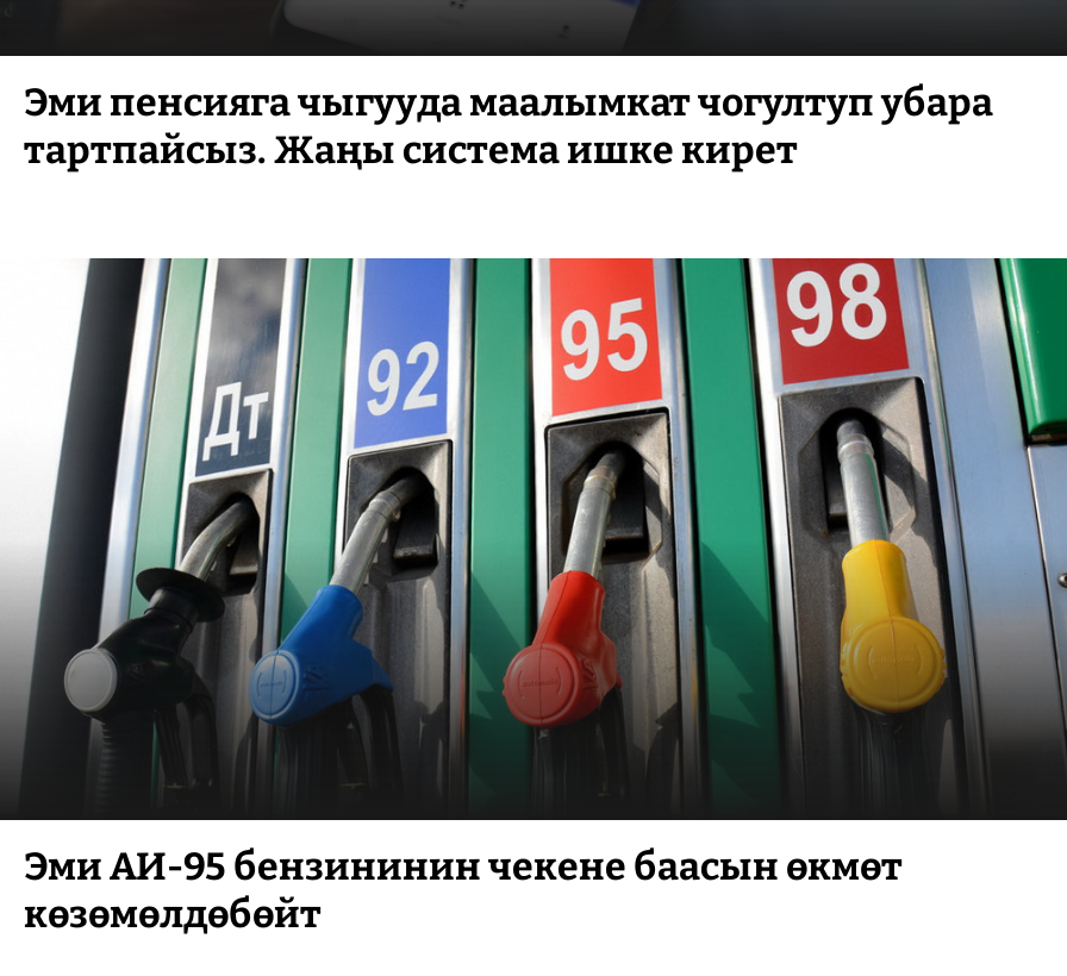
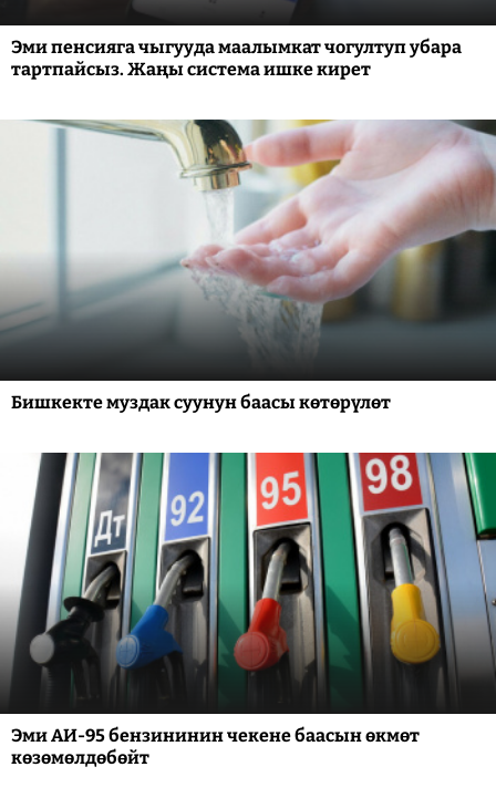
+ [image]
+ Бишкекте муздак суунун баасы көтөрүлөт
